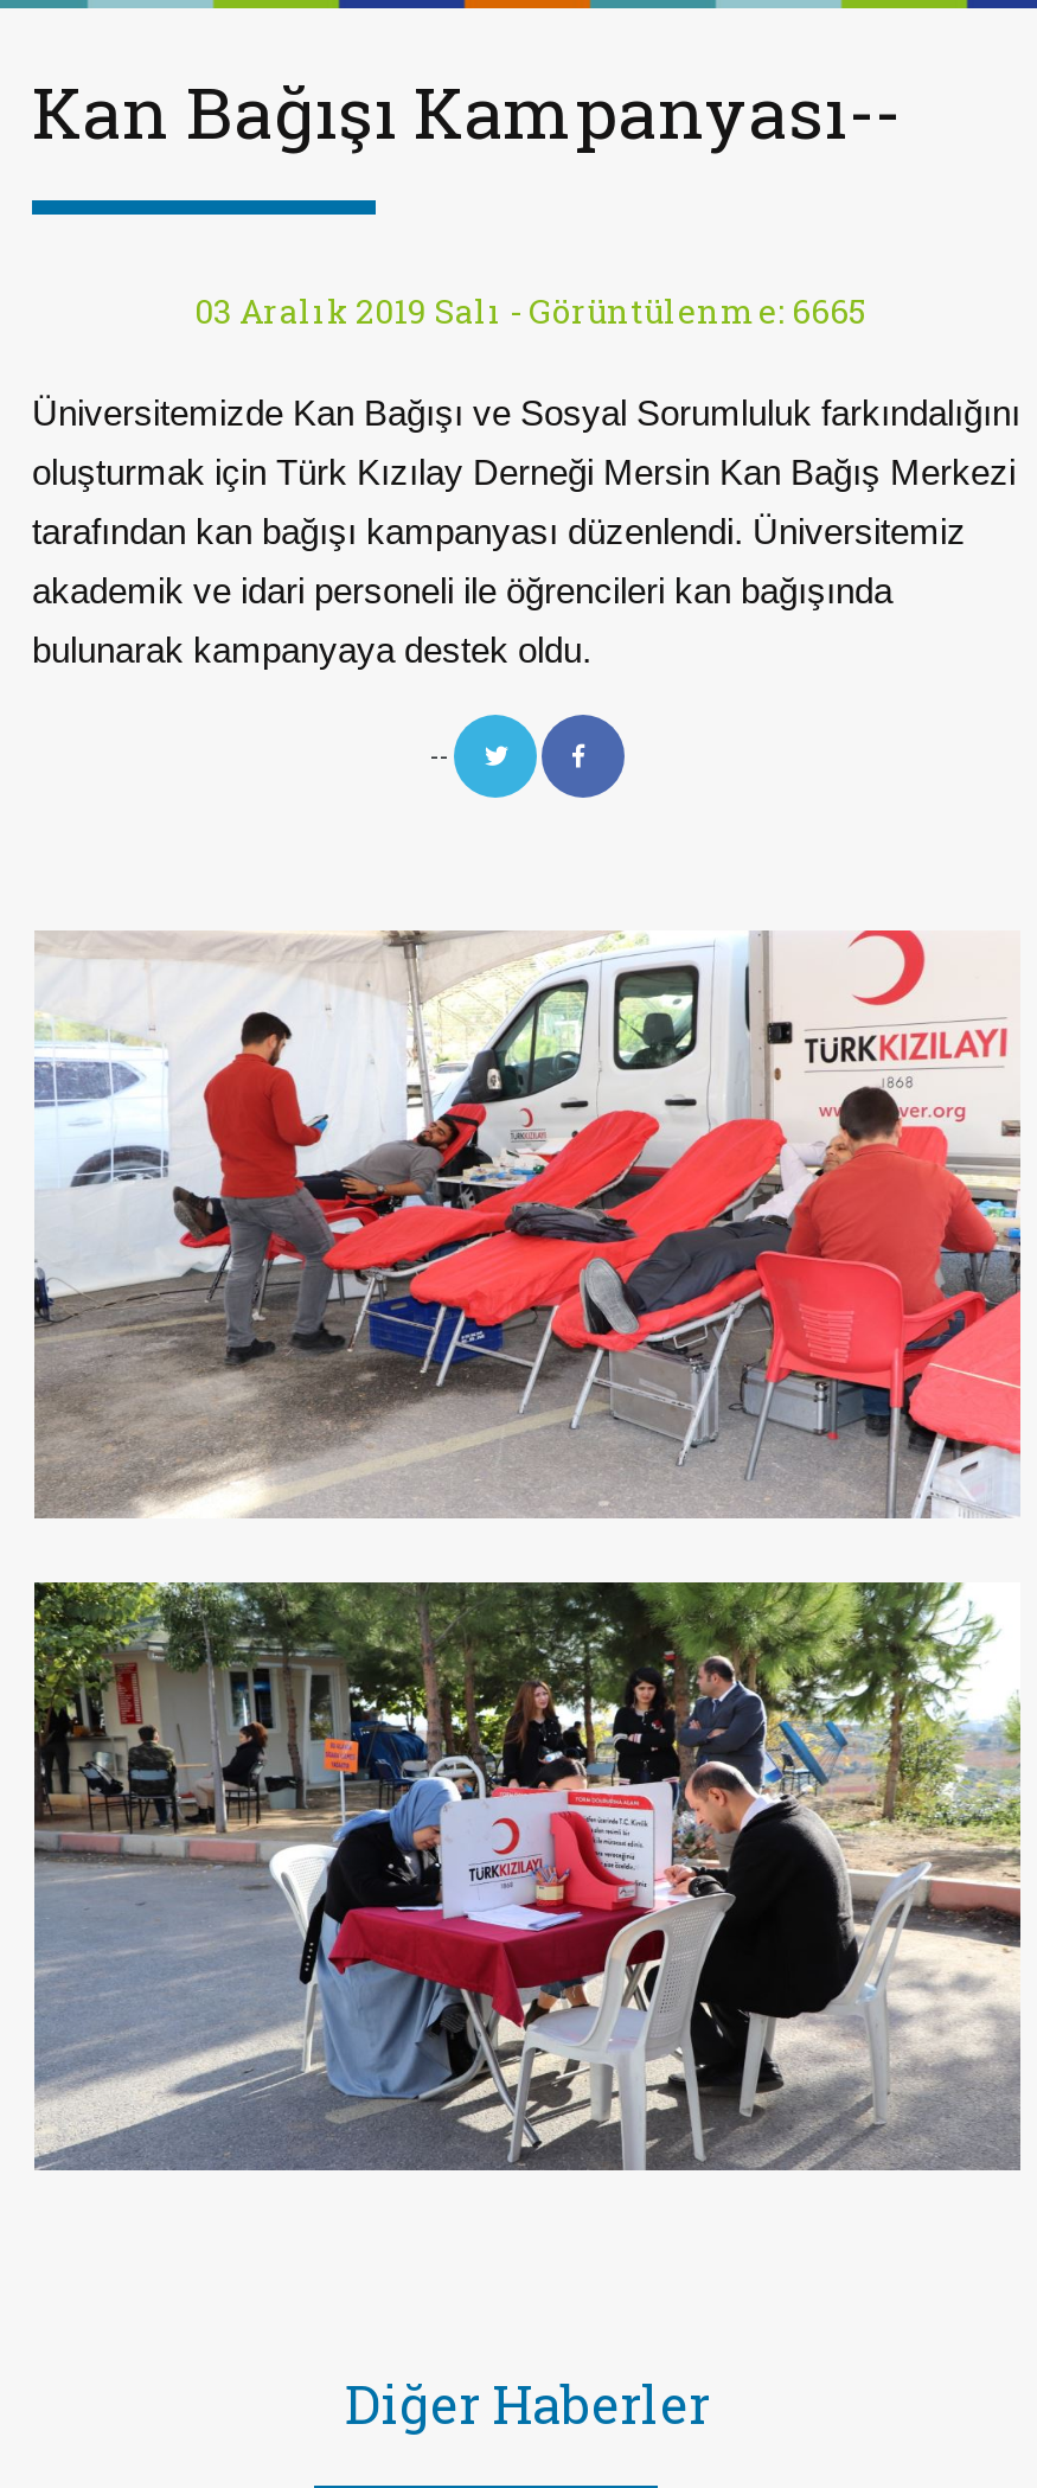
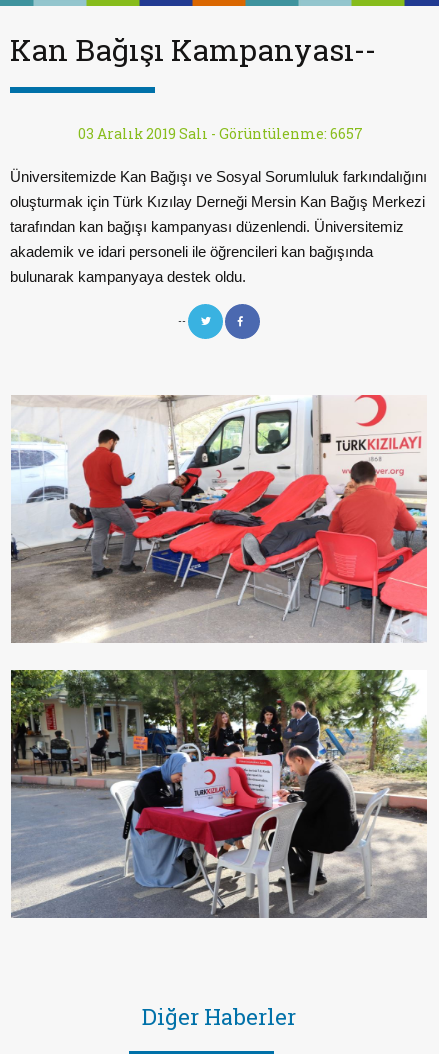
- 03 Aralık 2019 Salı - Görüntülenme: 6665
+ 03 Aralık 2019 Salı - Görüntülenme: 6657
